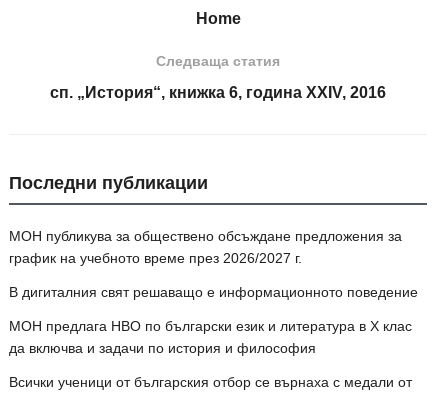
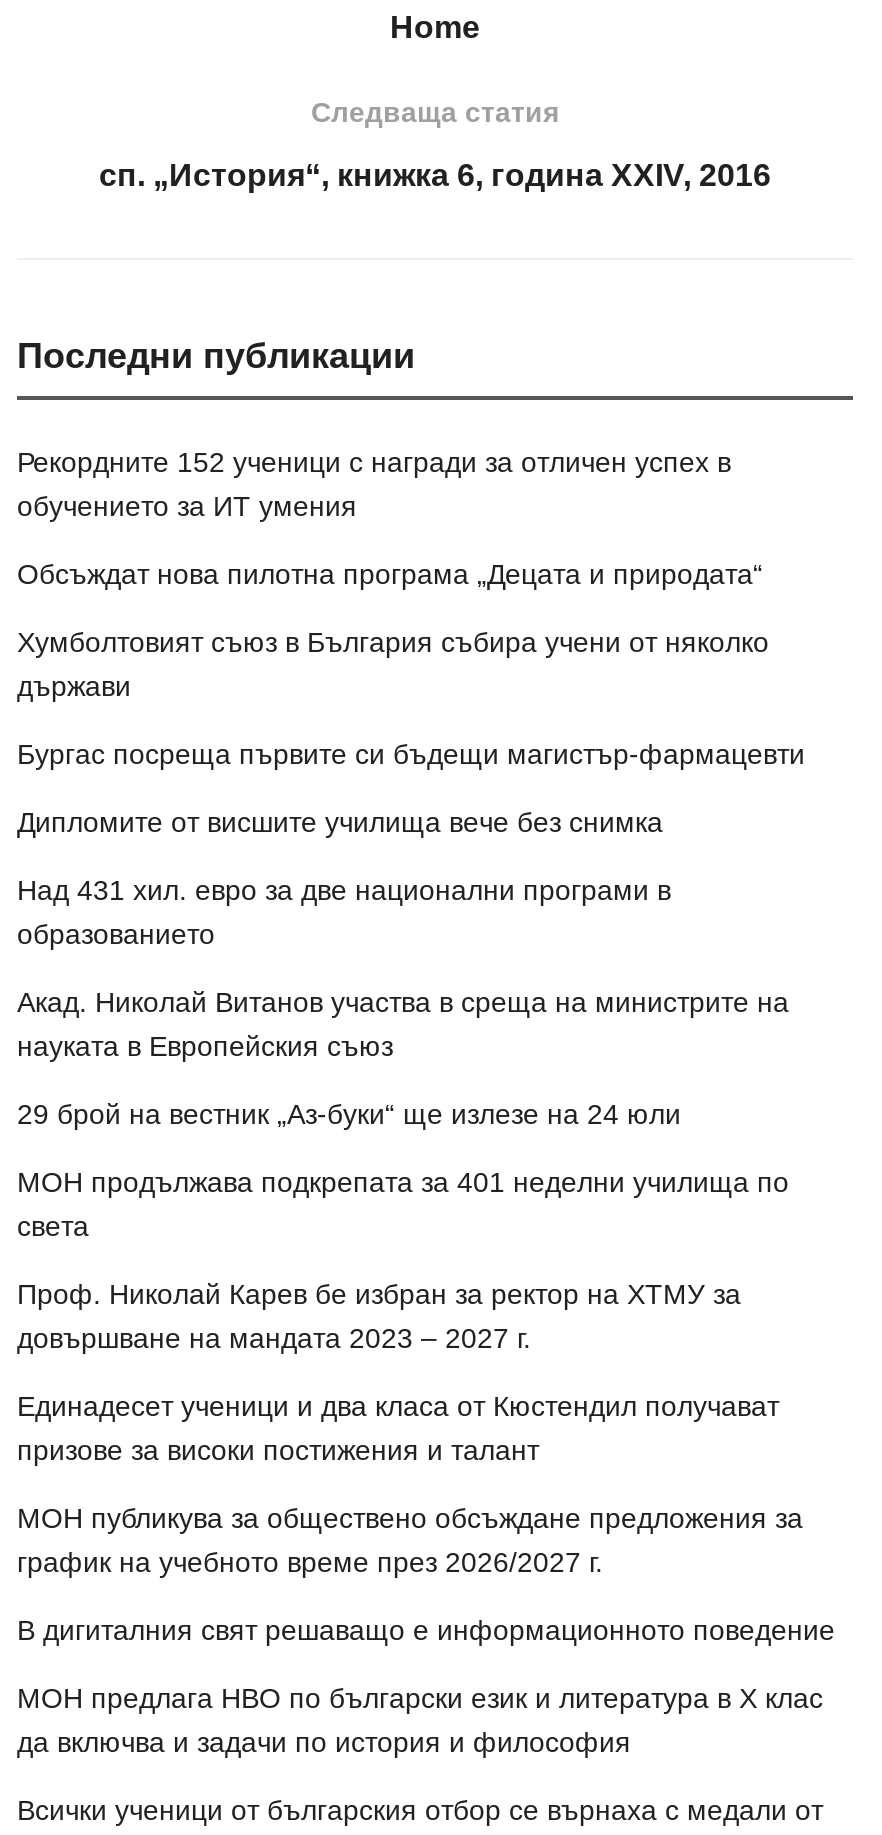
+ Рекордните 152 ученици с награди за отличен успех в
+ обучението за ИТ умения
+ Обсъждат нова пилотна програма „Децата и природата“
+ Хумболтовият съюз в България събира учени от няколко
+ държави
+ Бургас посреща първите си бъдещи магистър-фармацевти
+ Дипломите от висшите училища вече без снимка
+ Над 431 хил. евро за две национални програми в
+ образованието
+ Акад. Николай Витанов участва в среща на министрите на
+ науката в Европейския съюз
+ 29 брой на вестник „Аз-буки“ ще излезе на 24 юли
+ МОН продължава подкрепата за 401 неделни училища по
+ света
+ Проф. Николай Карев бе избран за ректор на ХТМУ за
+ довършване на мандата 2023 – 2027 г.
+ Единадесет ученици и два класа от Кюстендил получават
+ призове за високи постижения и талант
